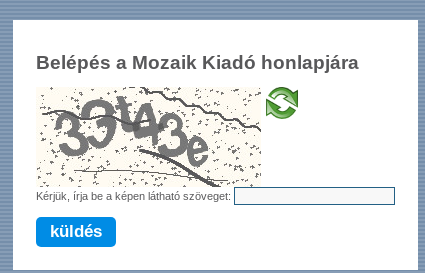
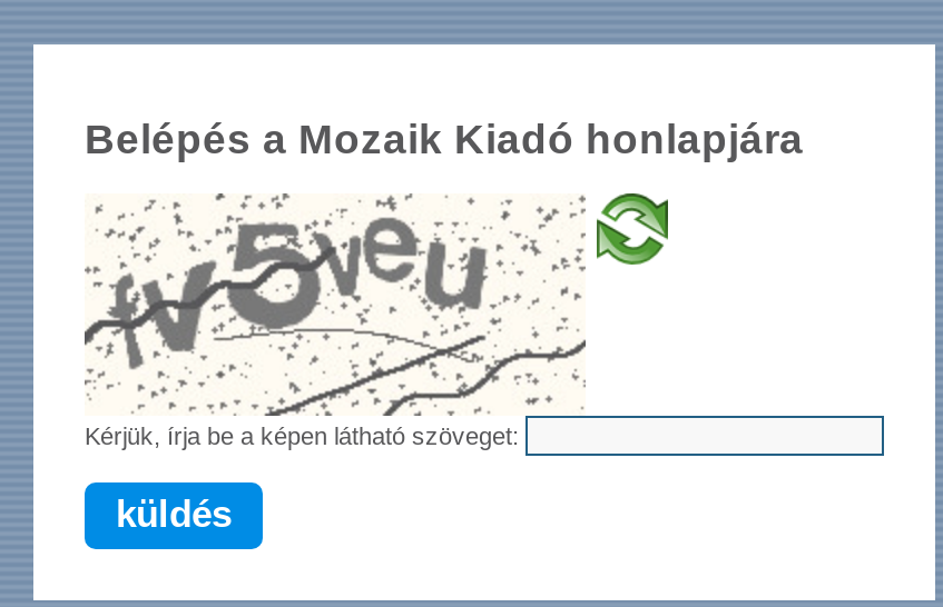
- [image]
+ [image]
